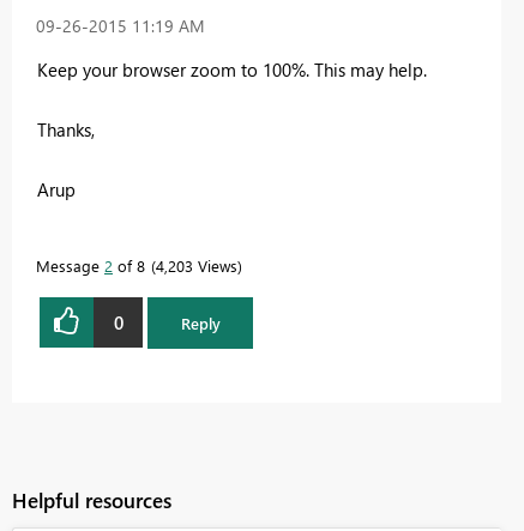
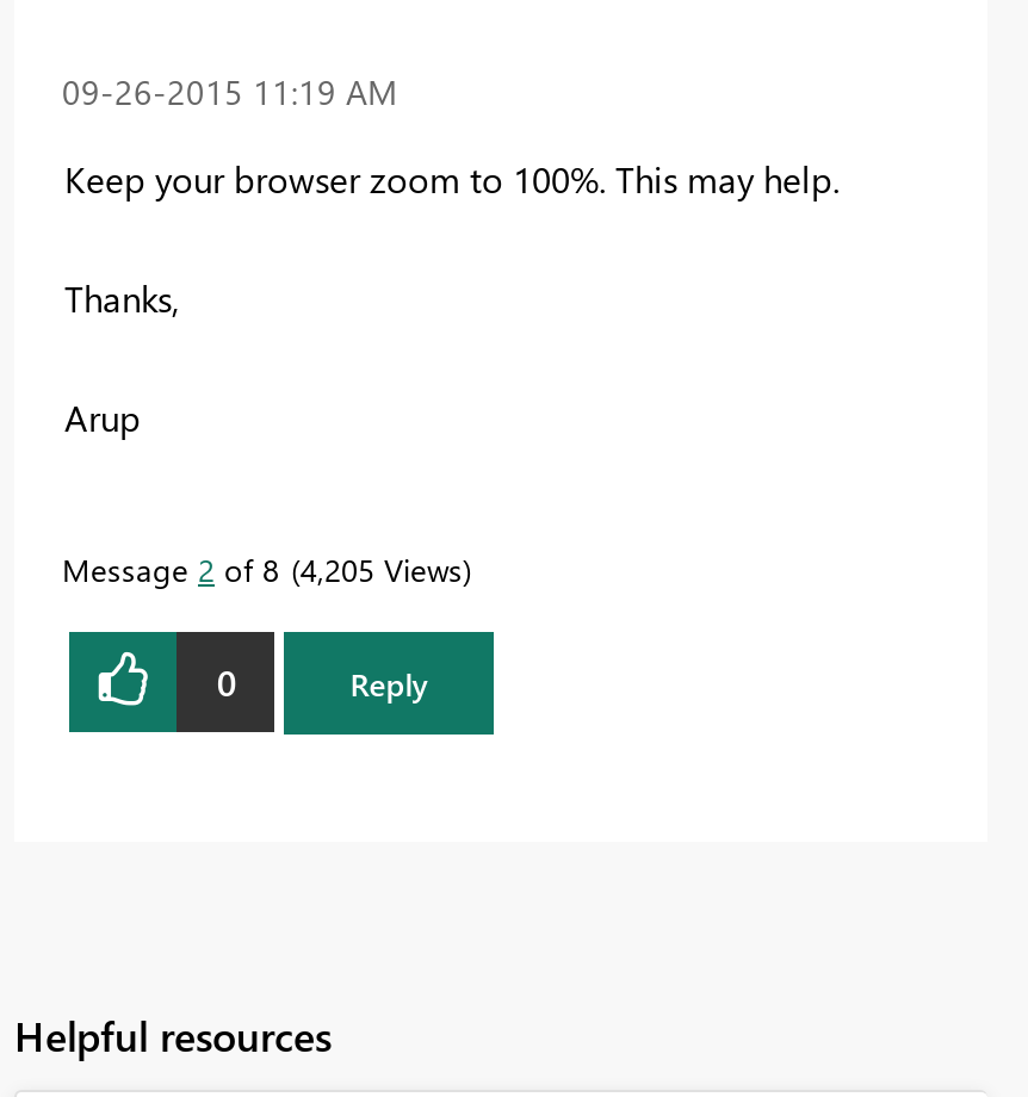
- Message 2 of 8 4,203 Views
+ Message 2 of 8 4,205 Views
